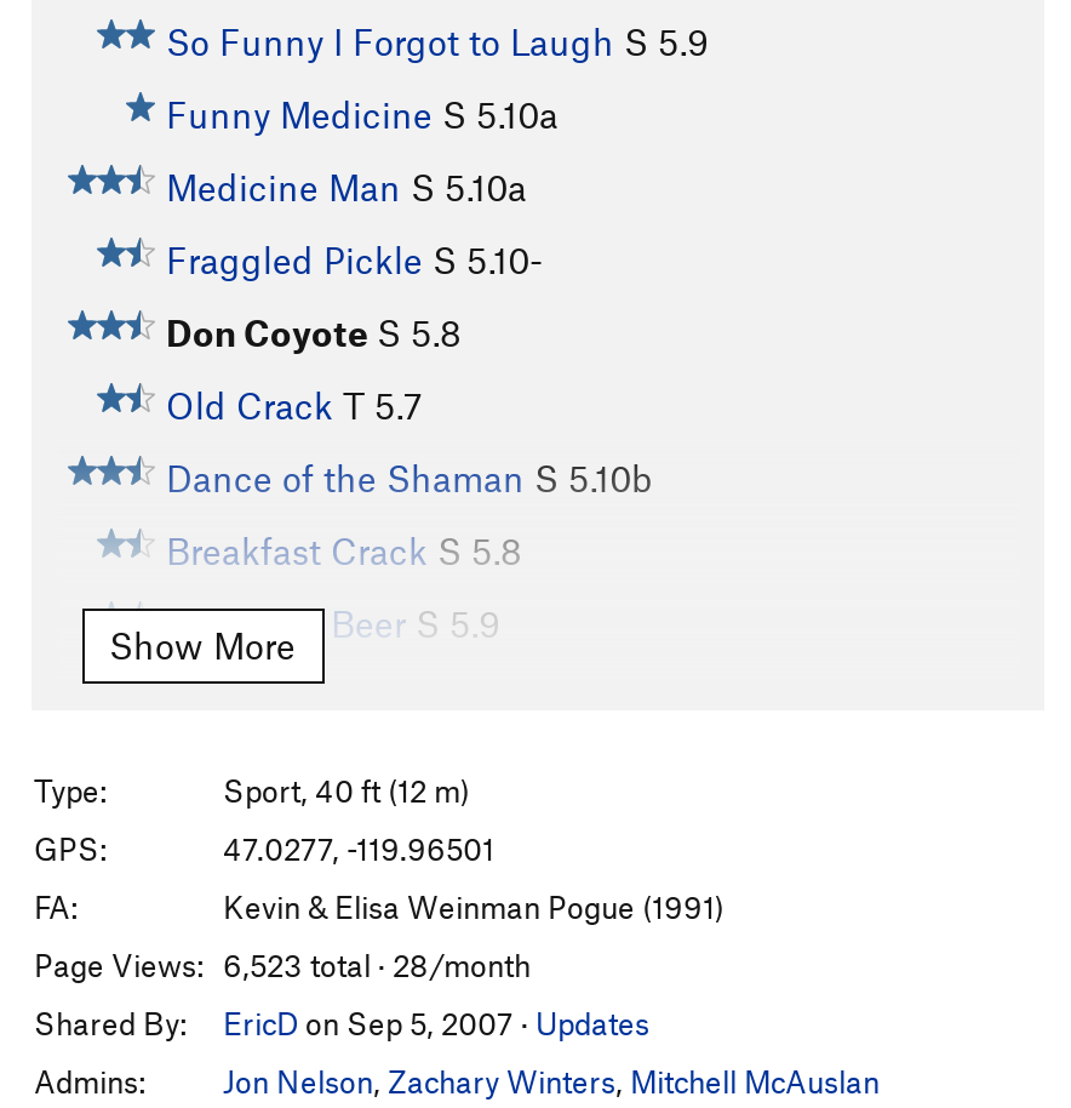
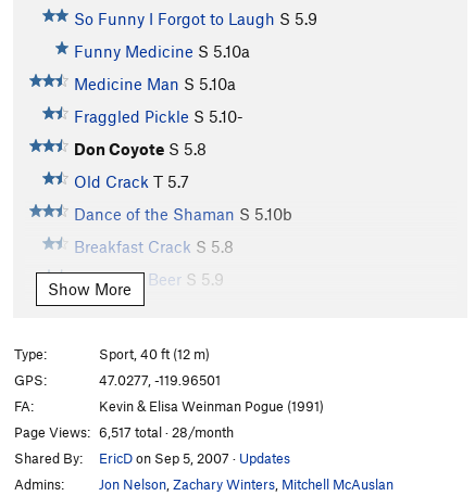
- Page Views: 6,523 total · 28/month
+ Page Views: 6,517 total · 28/month
